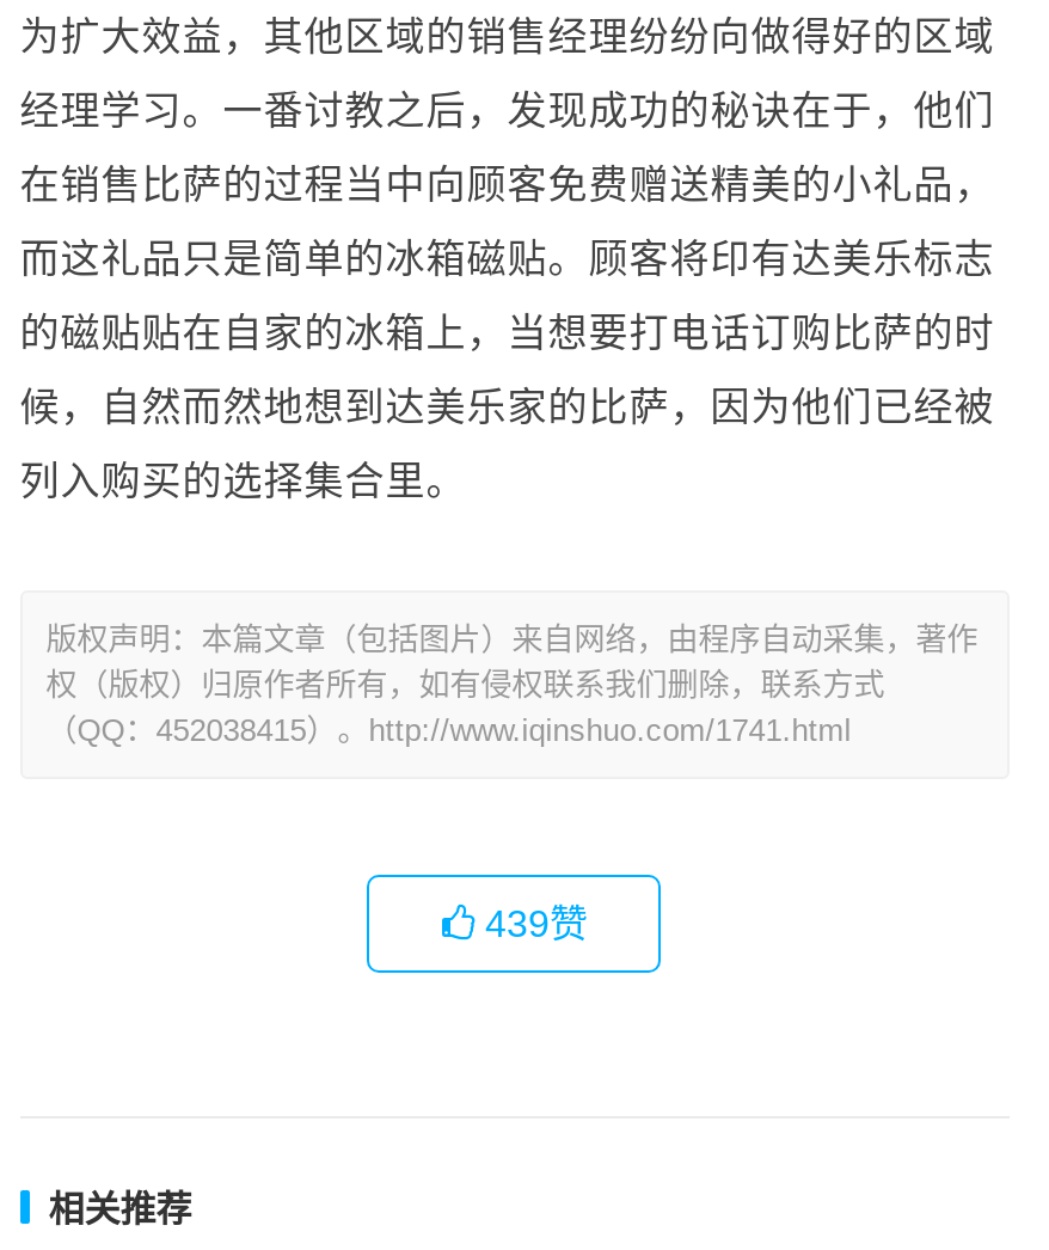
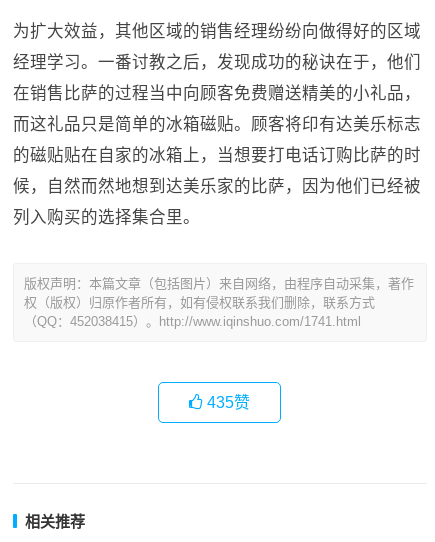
- 439赞
+ 435赞
